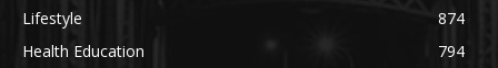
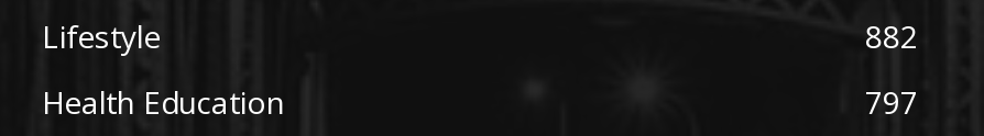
- 874
+ 882

- 794
+ 797
